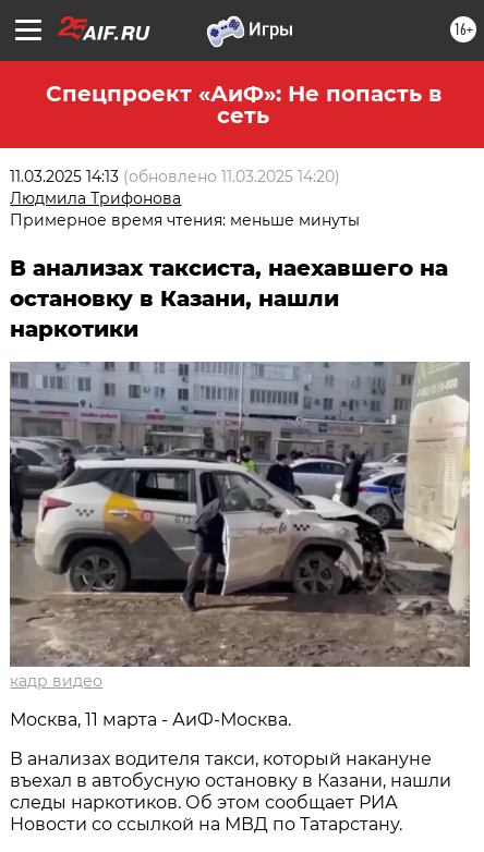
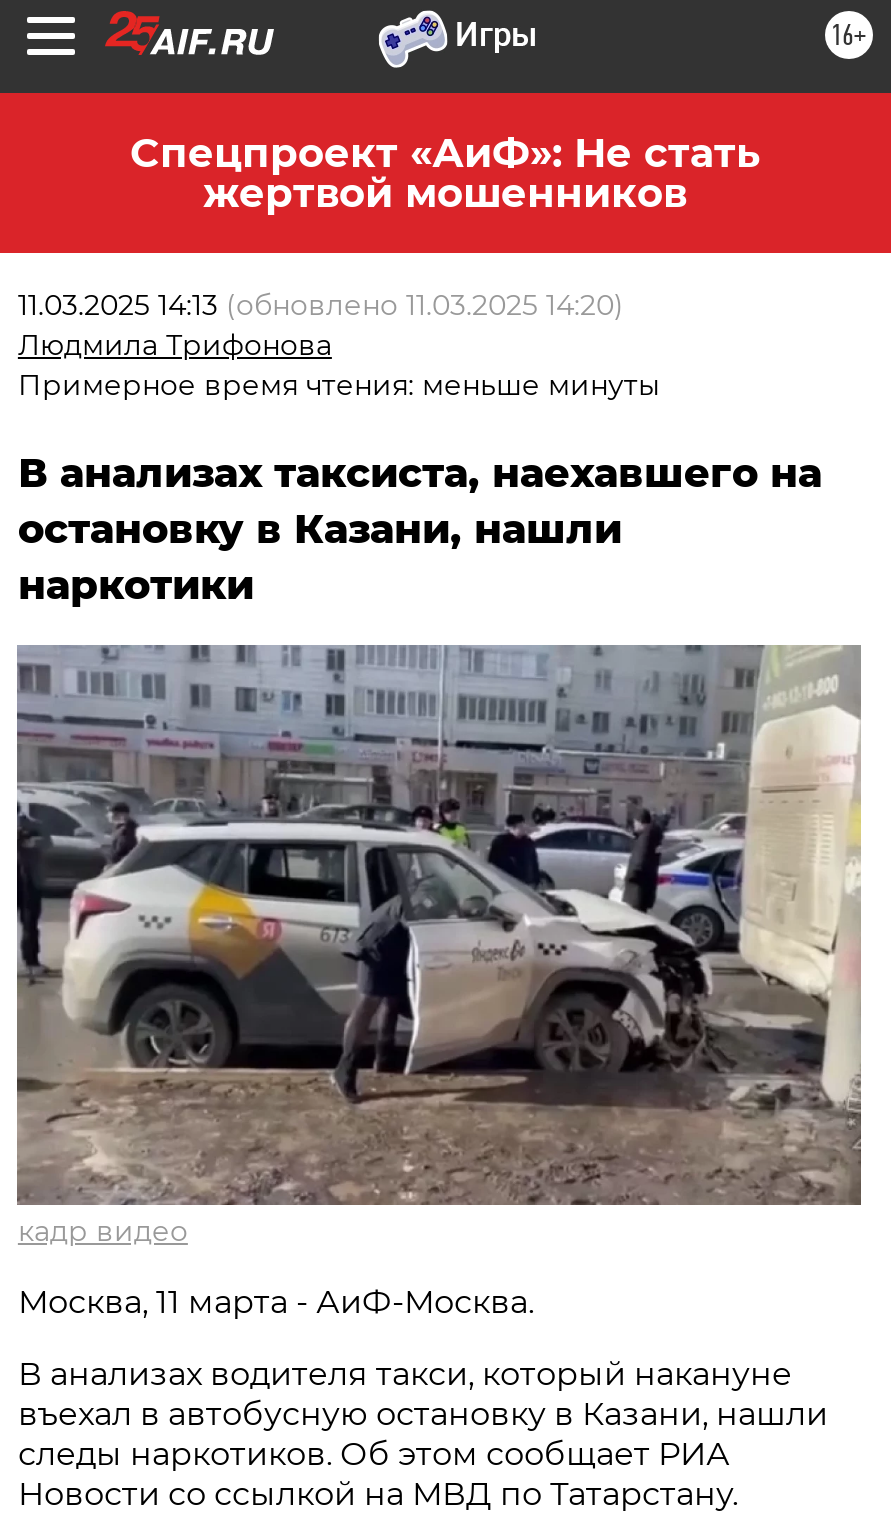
- Спецпроект «АиФ»: Не попасть в
- сеть
+ Спецпроект «АиФ»: Не стать
+ жертвой мошенников
